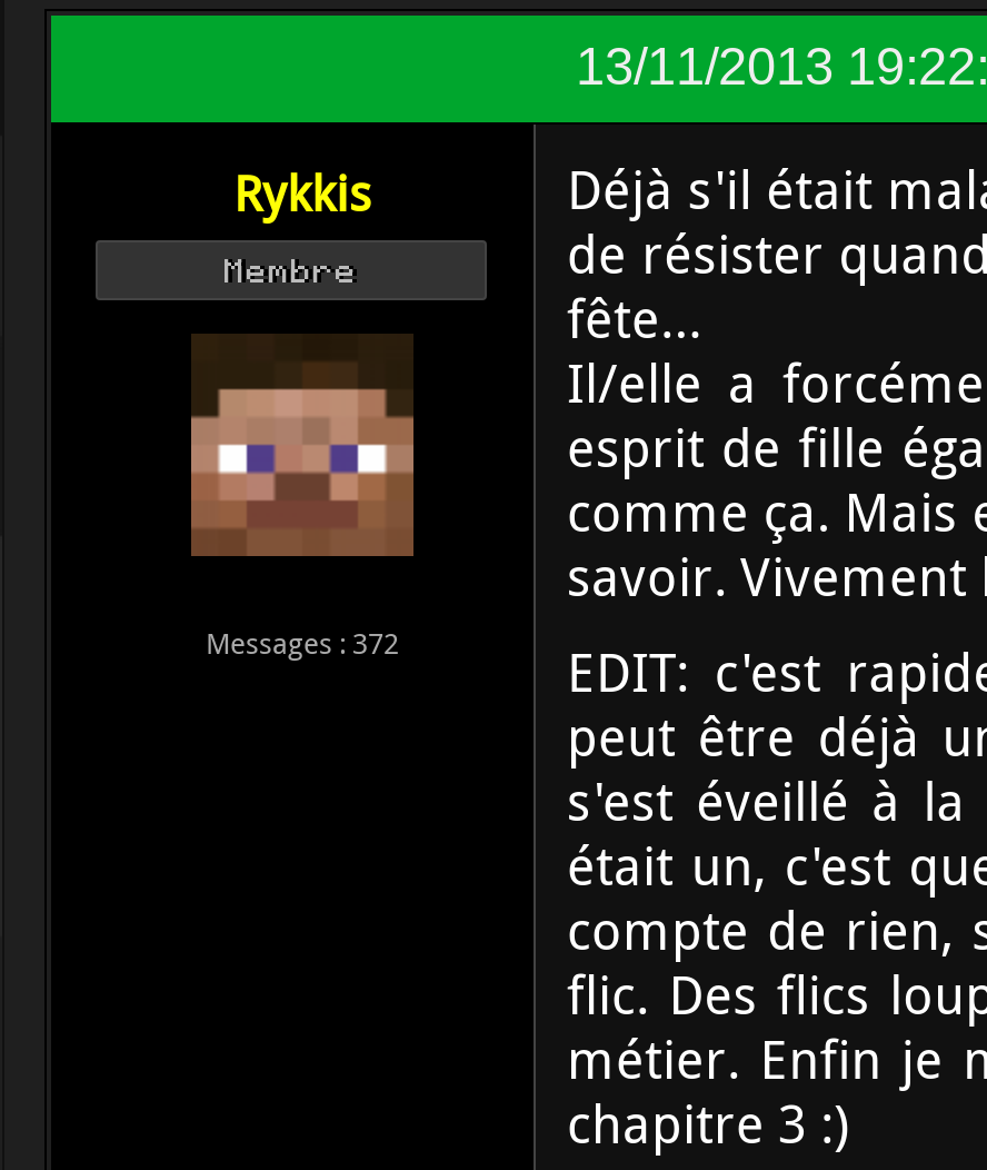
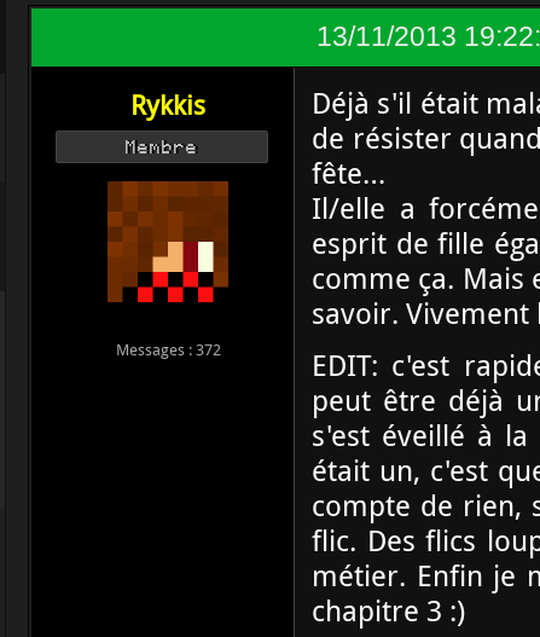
- [image]
+ [image]
